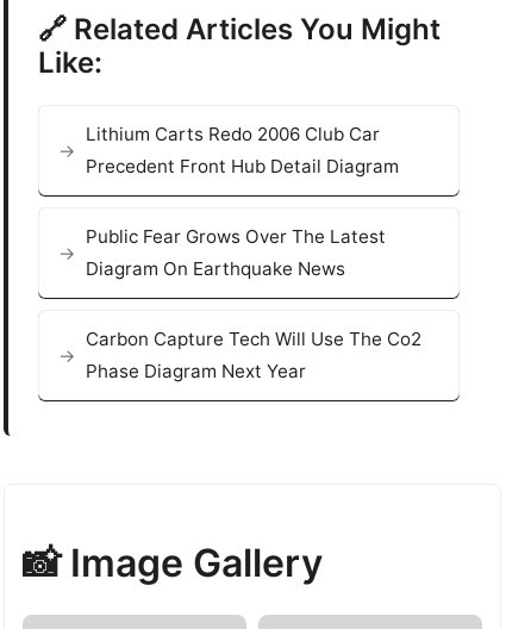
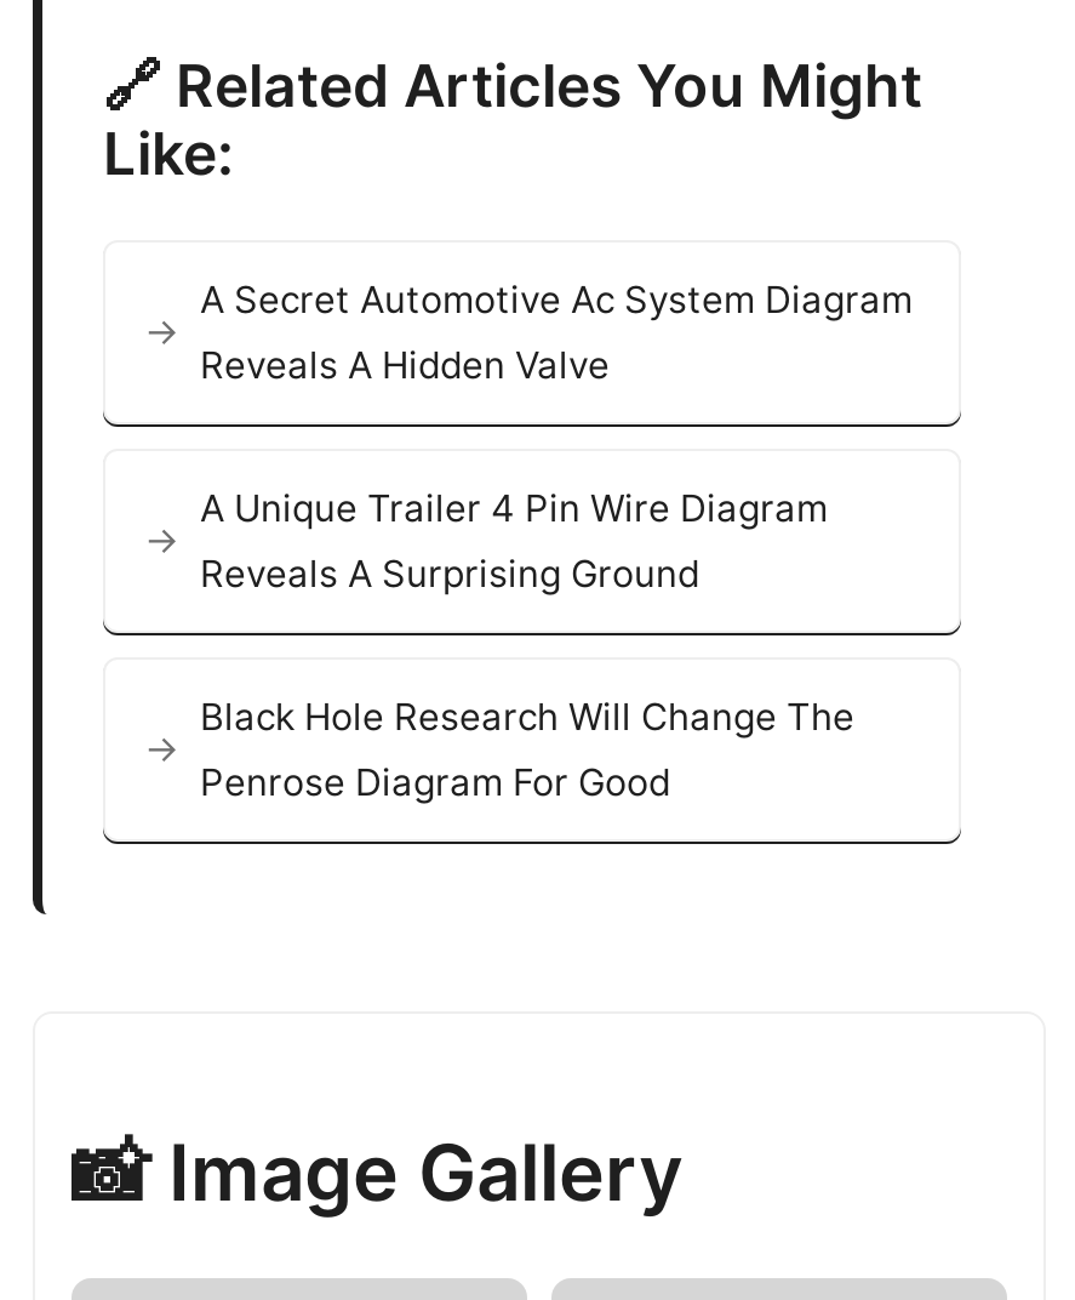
- Lithium Carts Redo 2006 Club Car
- Precedent Front Hub Detail Diagram
+ A Secret Automotive Ac System Diagram
+ Reveals A Hidden Valve

- Public Fear Grows Over The Latest
- Diagram On Earthquake News
+ A Unique Trailer 4 Pin Wire Diagram
+ Reveals A Surprising Ground

- Carbon Capture Tech Will Use The Co2
- Phase Diagram Next Year
+ Black Hole Research Will Change The
+ Penrose Diagram For Good
